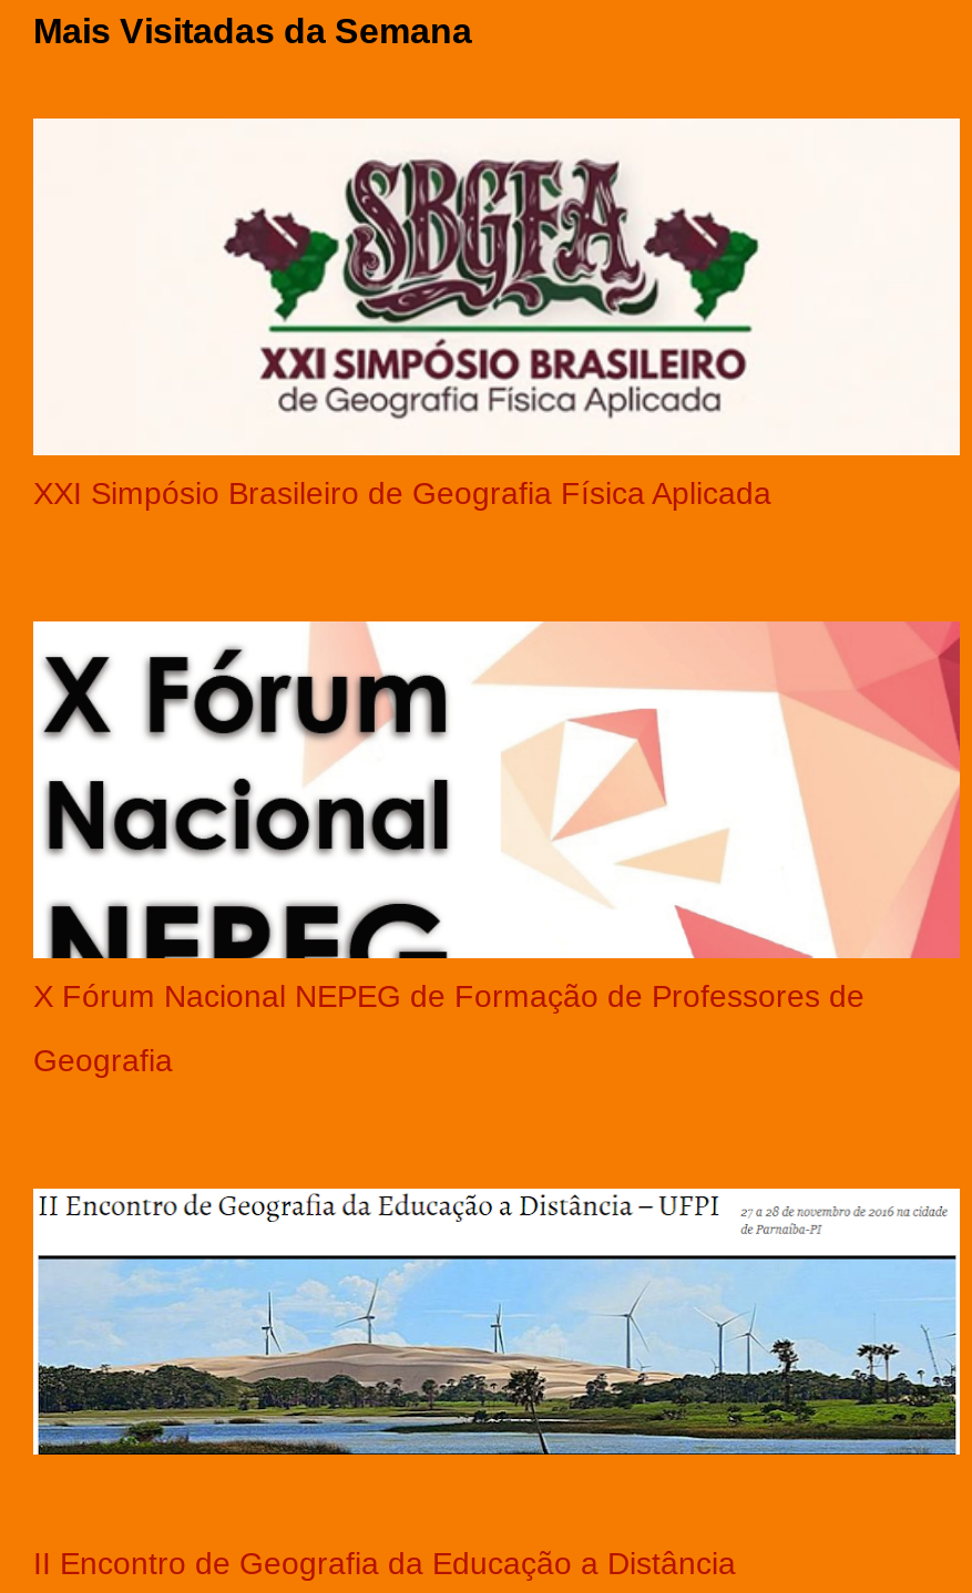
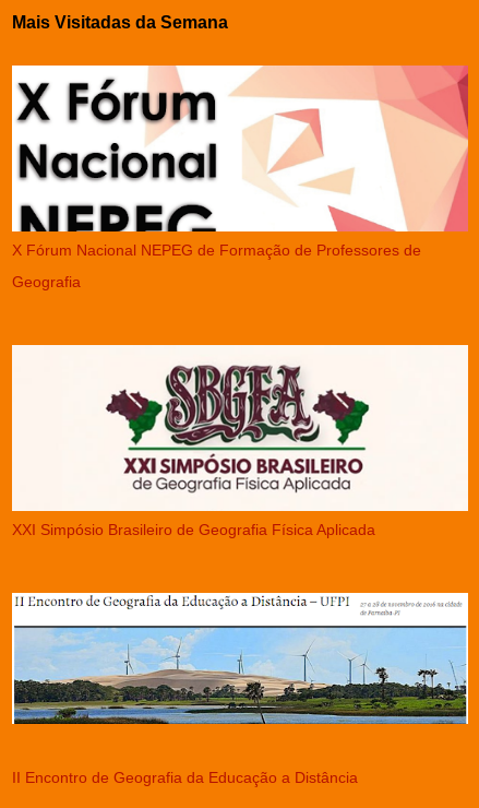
moved down: [image] | XXI Simpósio Brasileiro de Geografia Física Aplicada

moved up: [image]

moved up: X Fórum Nacional NEPEG de Formação de Professores de | Geografia
